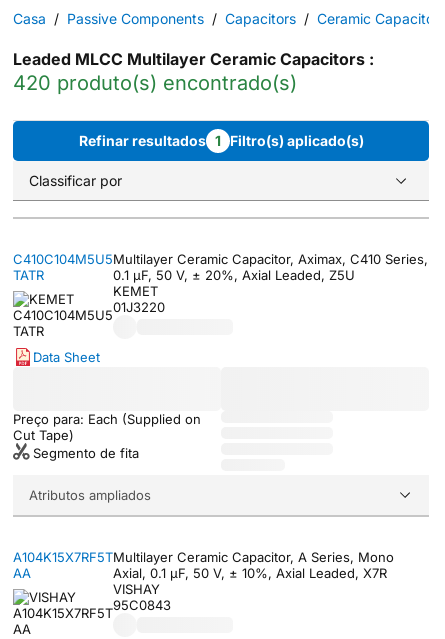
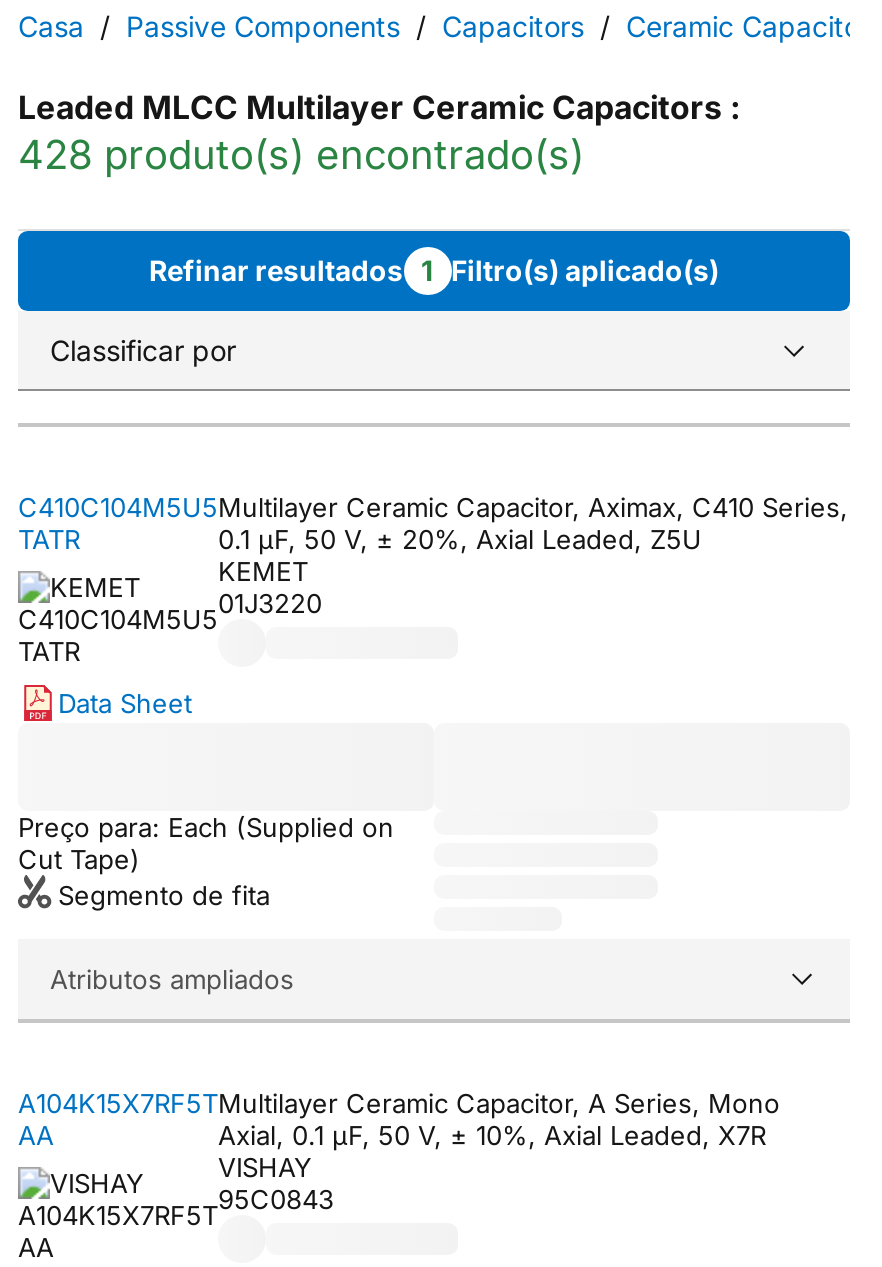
- 420 produto(s) encontrado(s)
+ 428 produto(s) encontrado(s)
